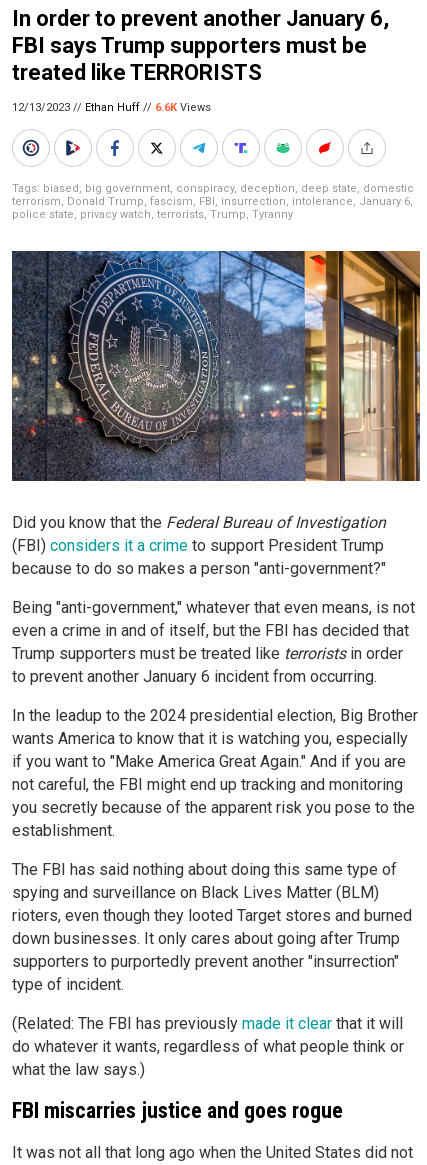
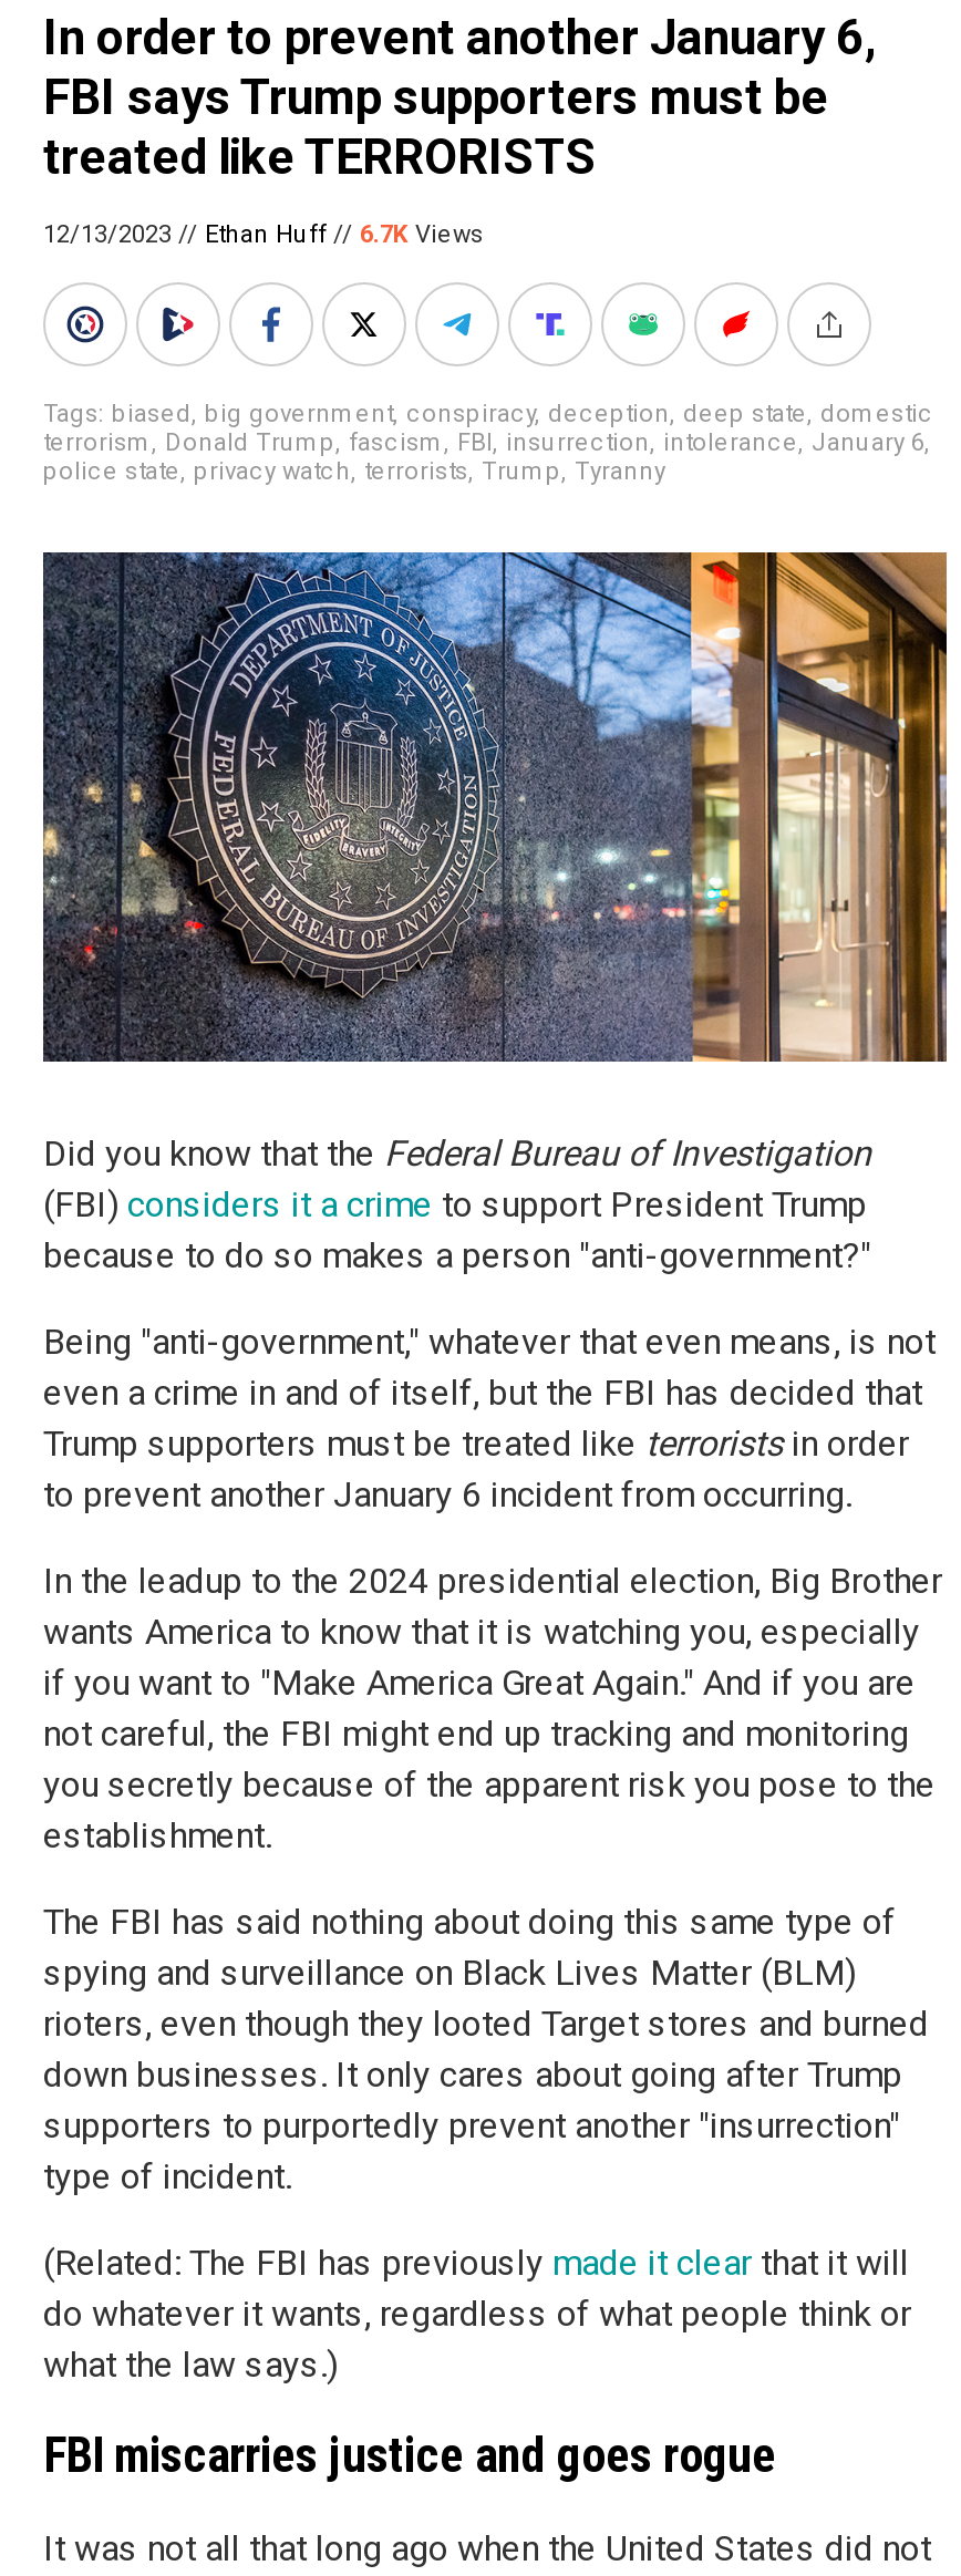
- 12/13/2023 // Ethan Huff // 6.6K Views
+ 12/13/2023 // Ethan Huff // 6.7K Views
